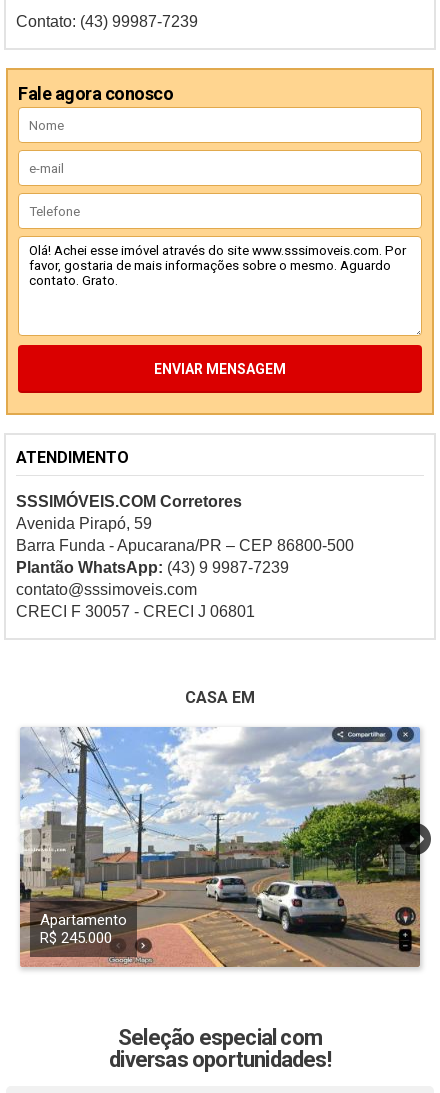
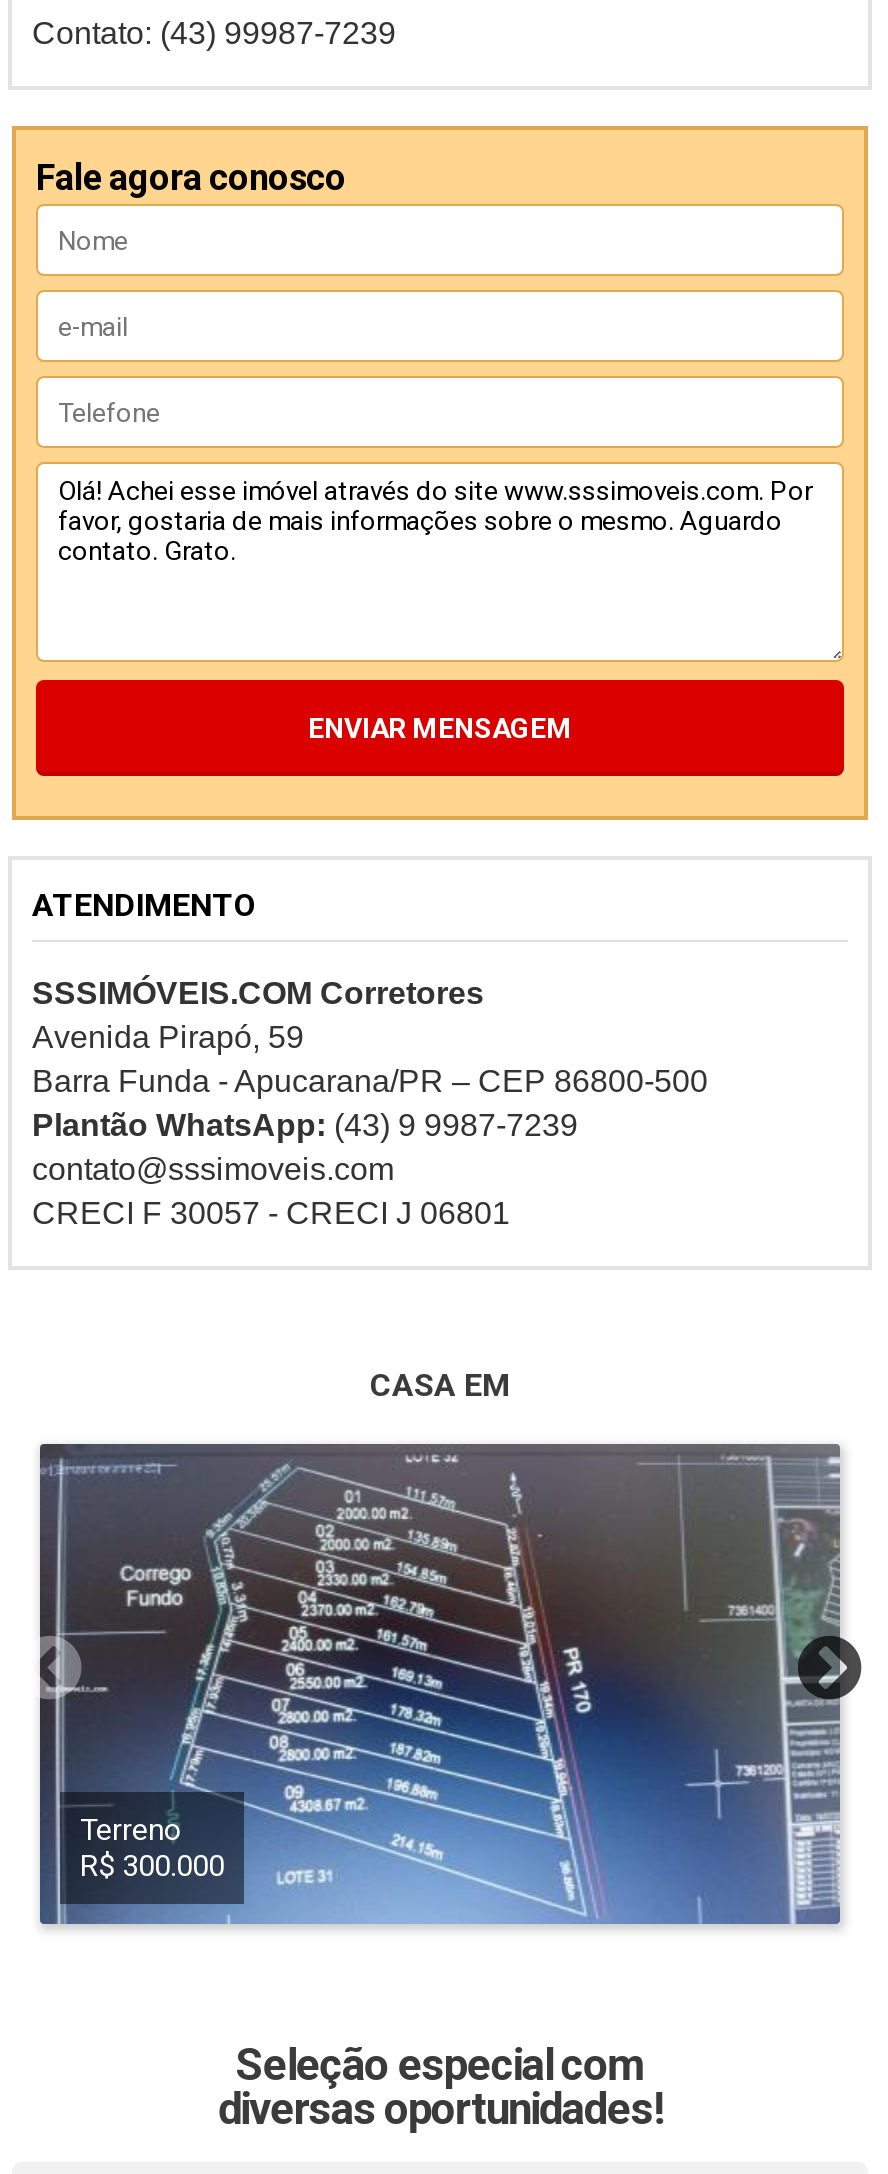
- [image]
- Apartamento
- R$ 245.000
+ [image]
+ Terreno
+ R$ 300.000
